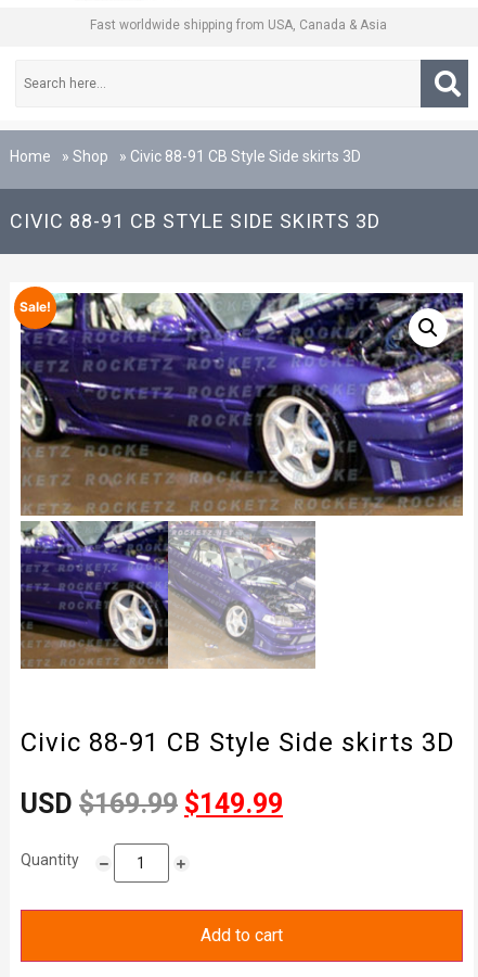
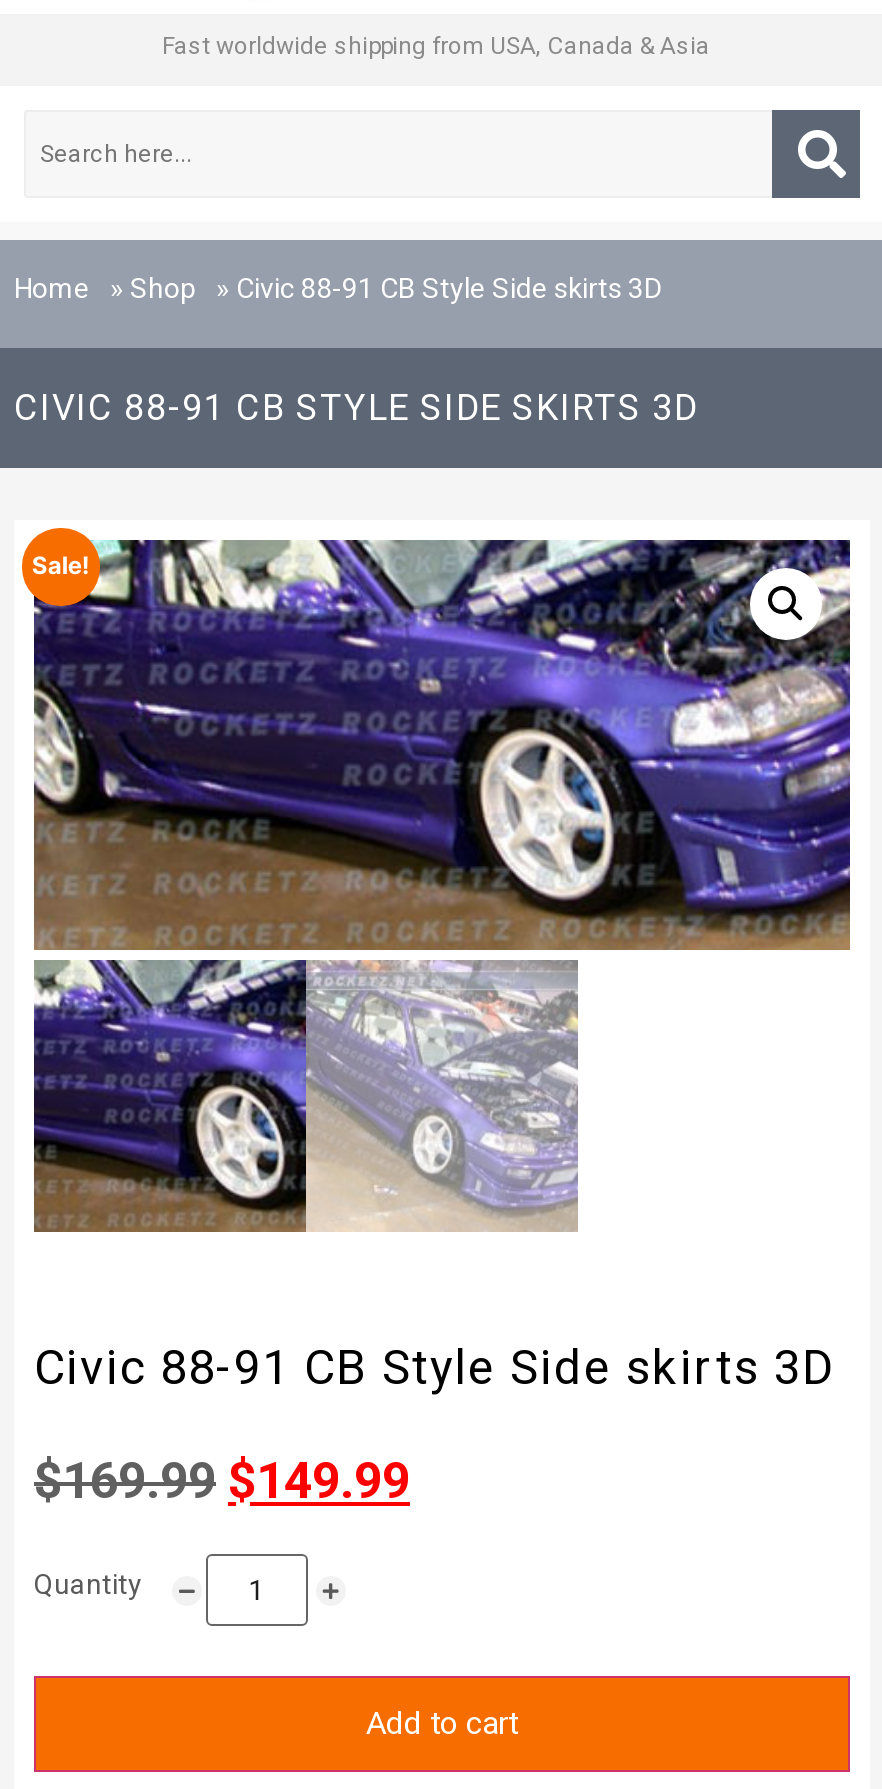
- USD $169.99 $149.99
+ $169.99 $149.99
